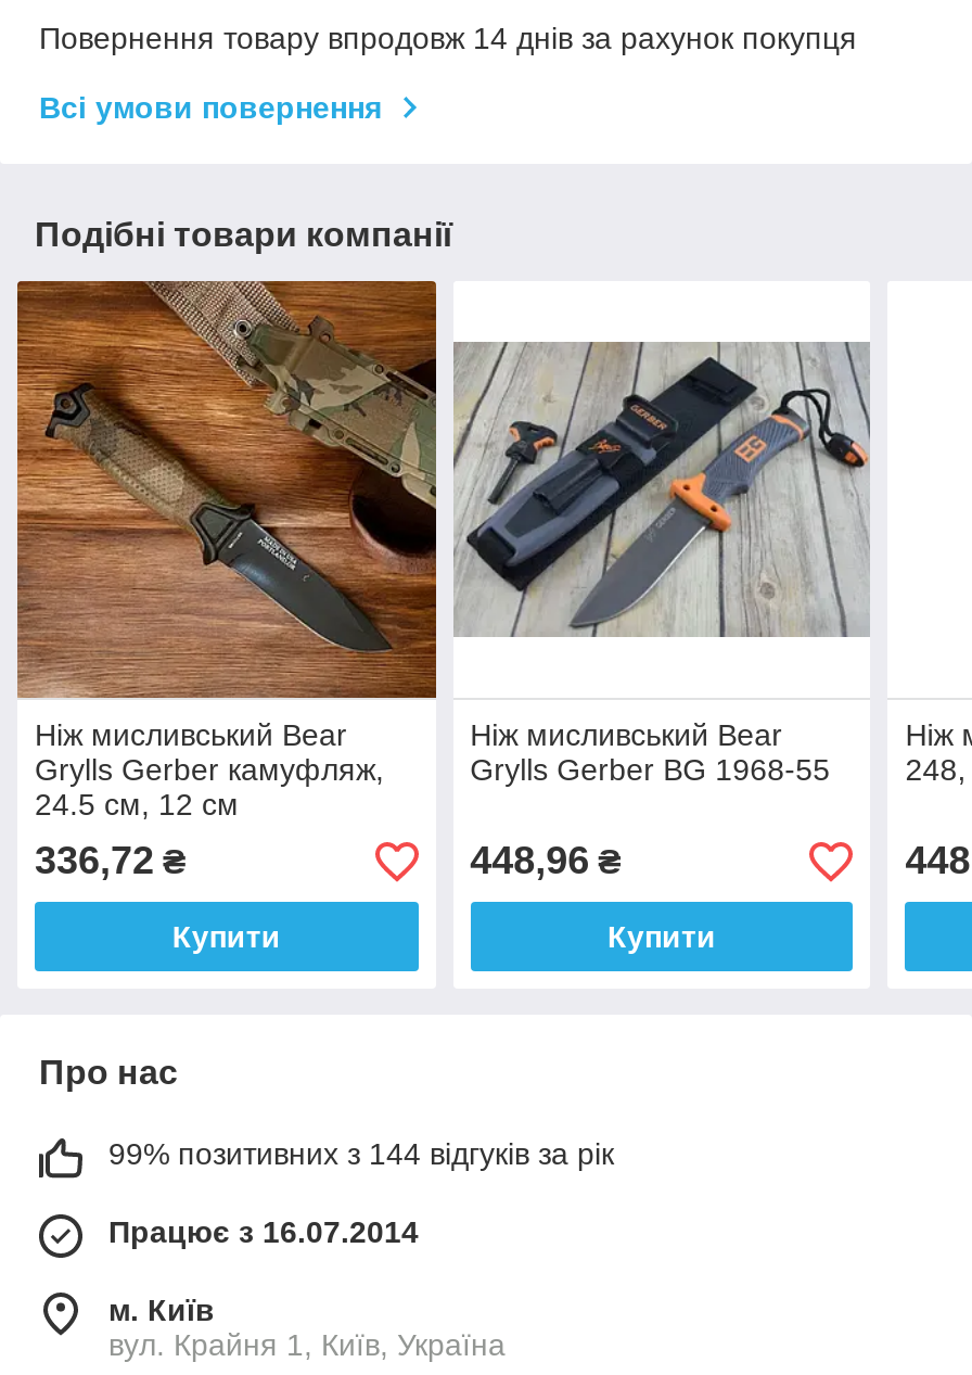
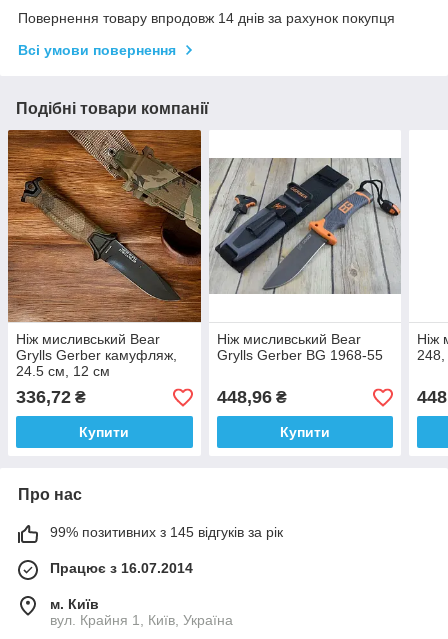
- 99% позитивних з 144 відгуків за рік
+ 99% позитивних з 145 відгуків за рік
